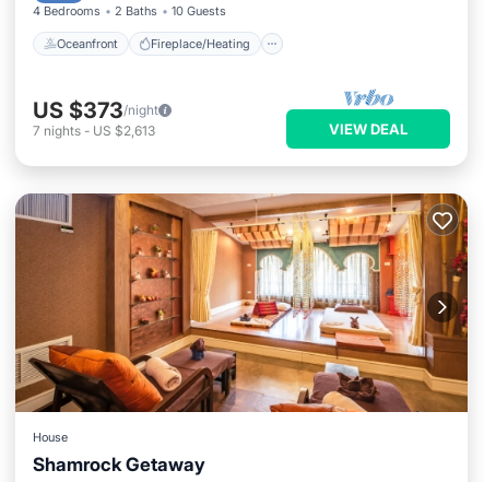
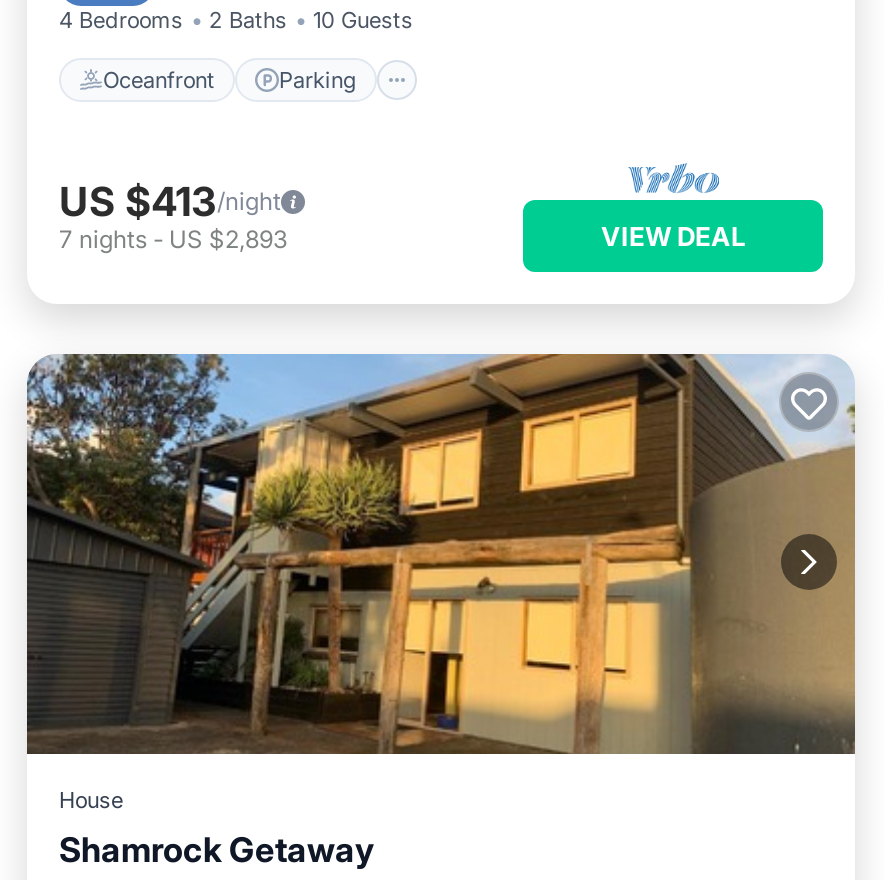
- Fireplace/Heating
+ Parking

- US $373/night
+ US $413/night

- 7 nights - US $2,613
+ 7 nights - US $2,893

- [image]
+ [image]
